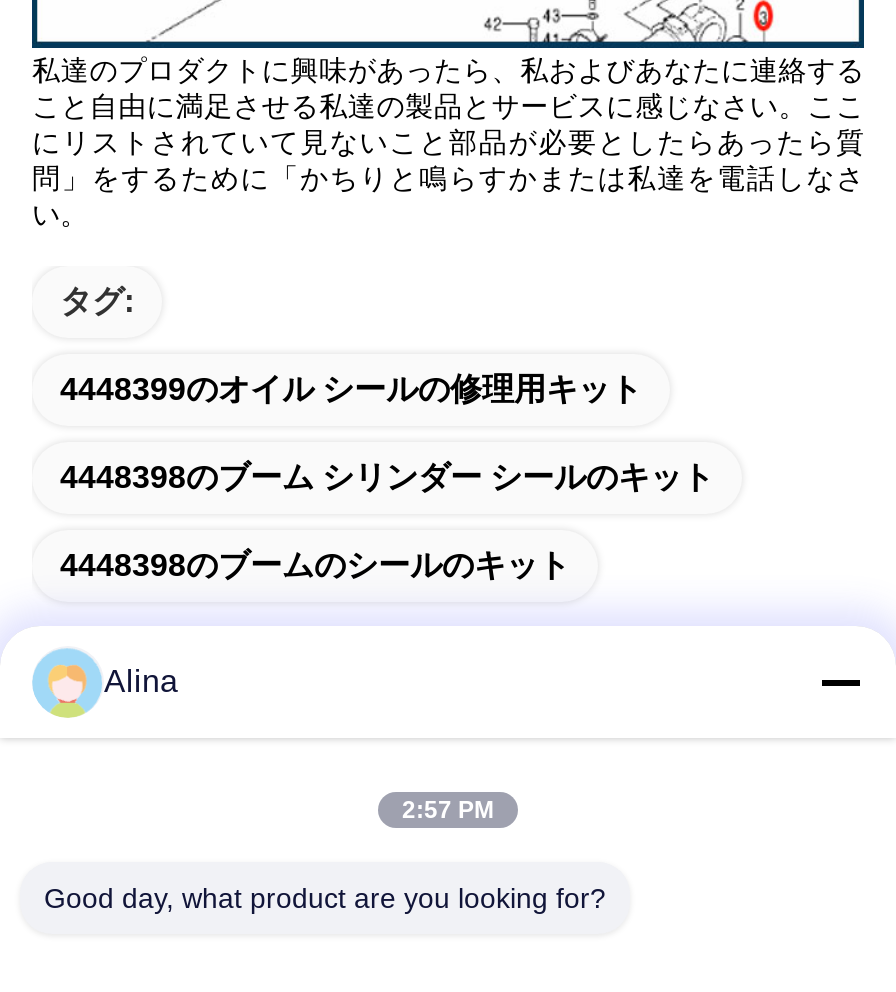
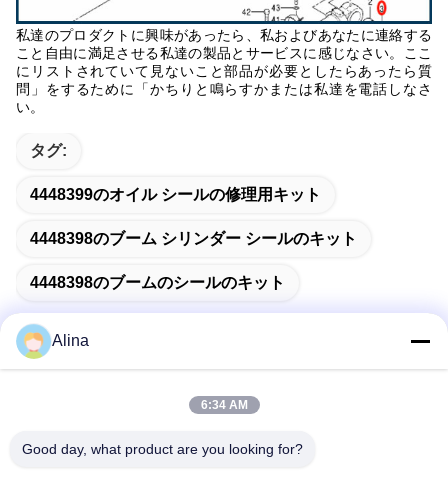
- 2:57 PM
+ 6:34 AM
